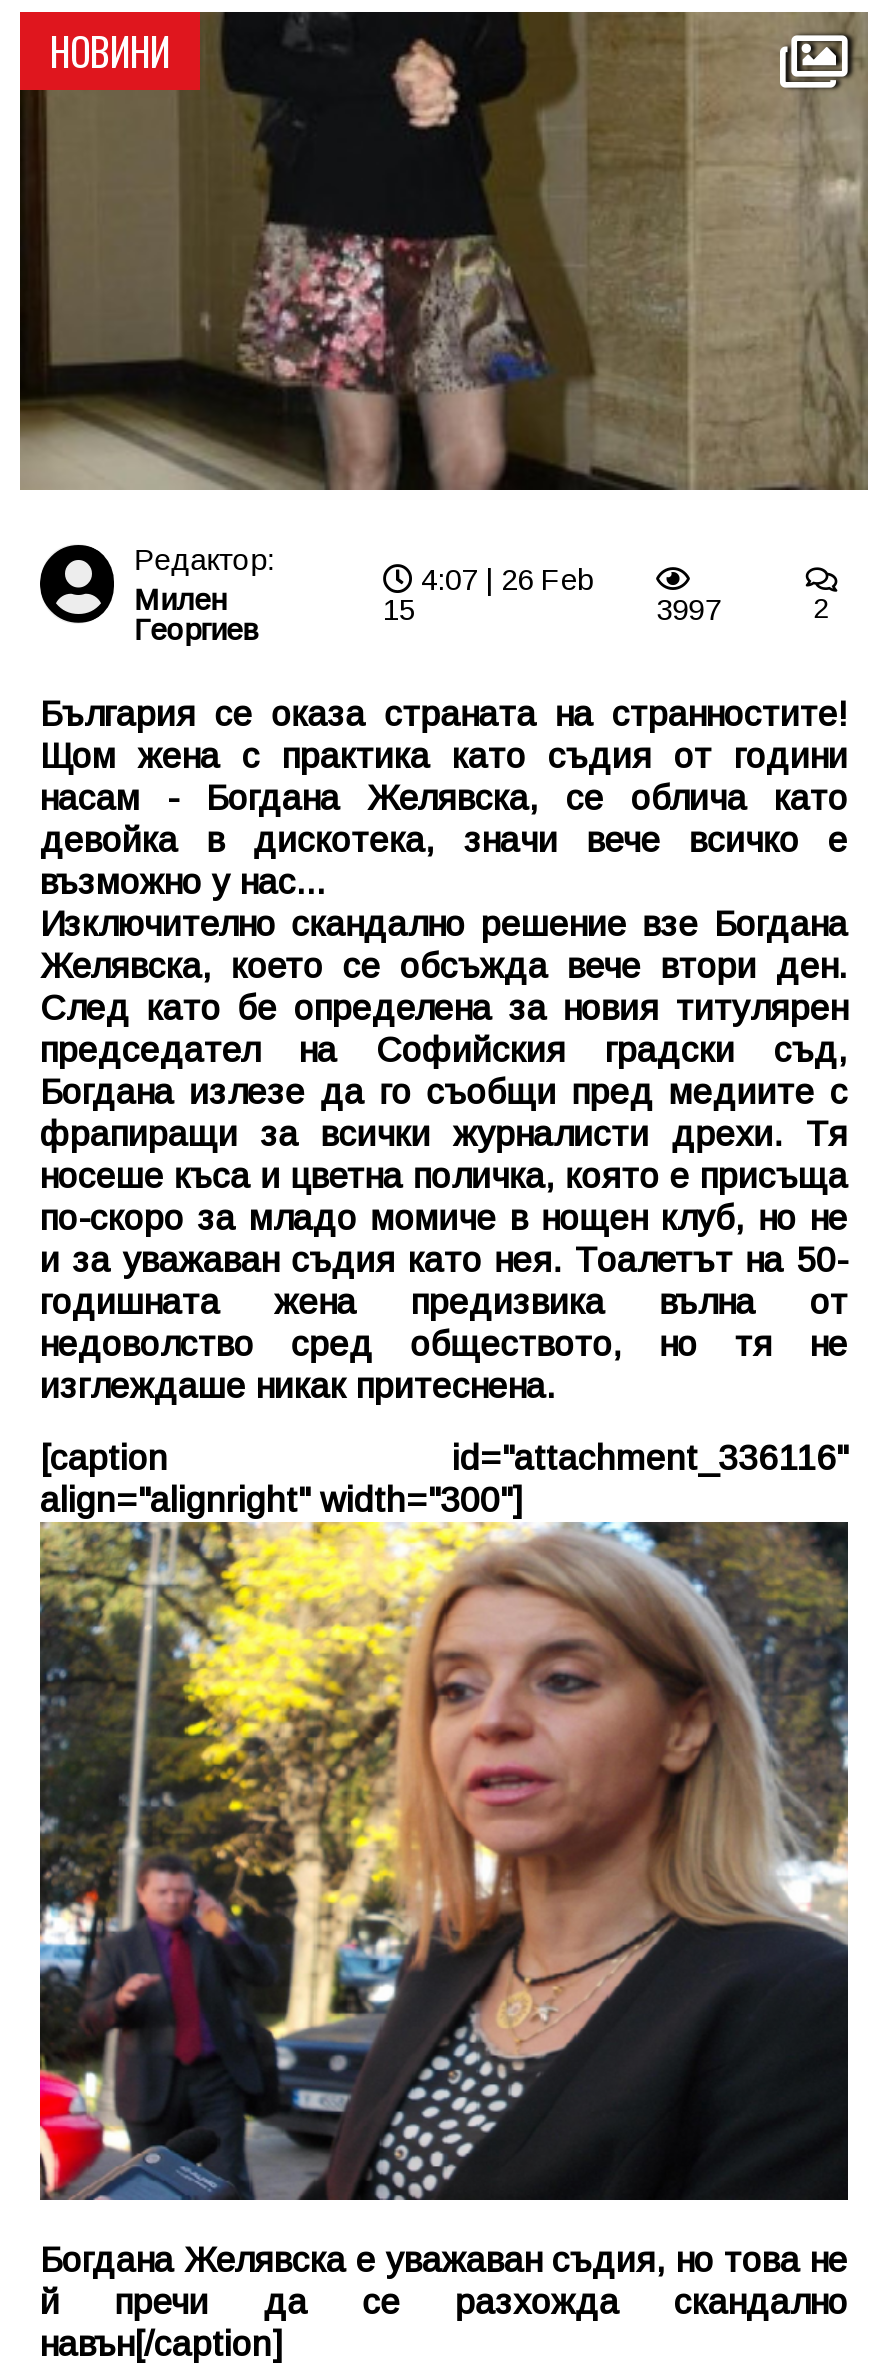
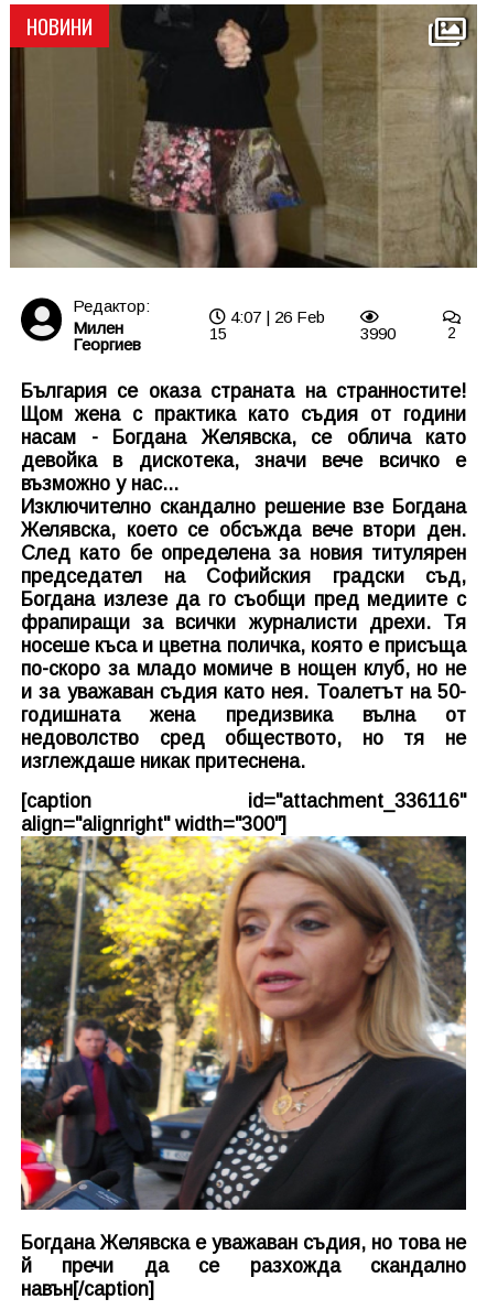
- 3997
+ 3990
